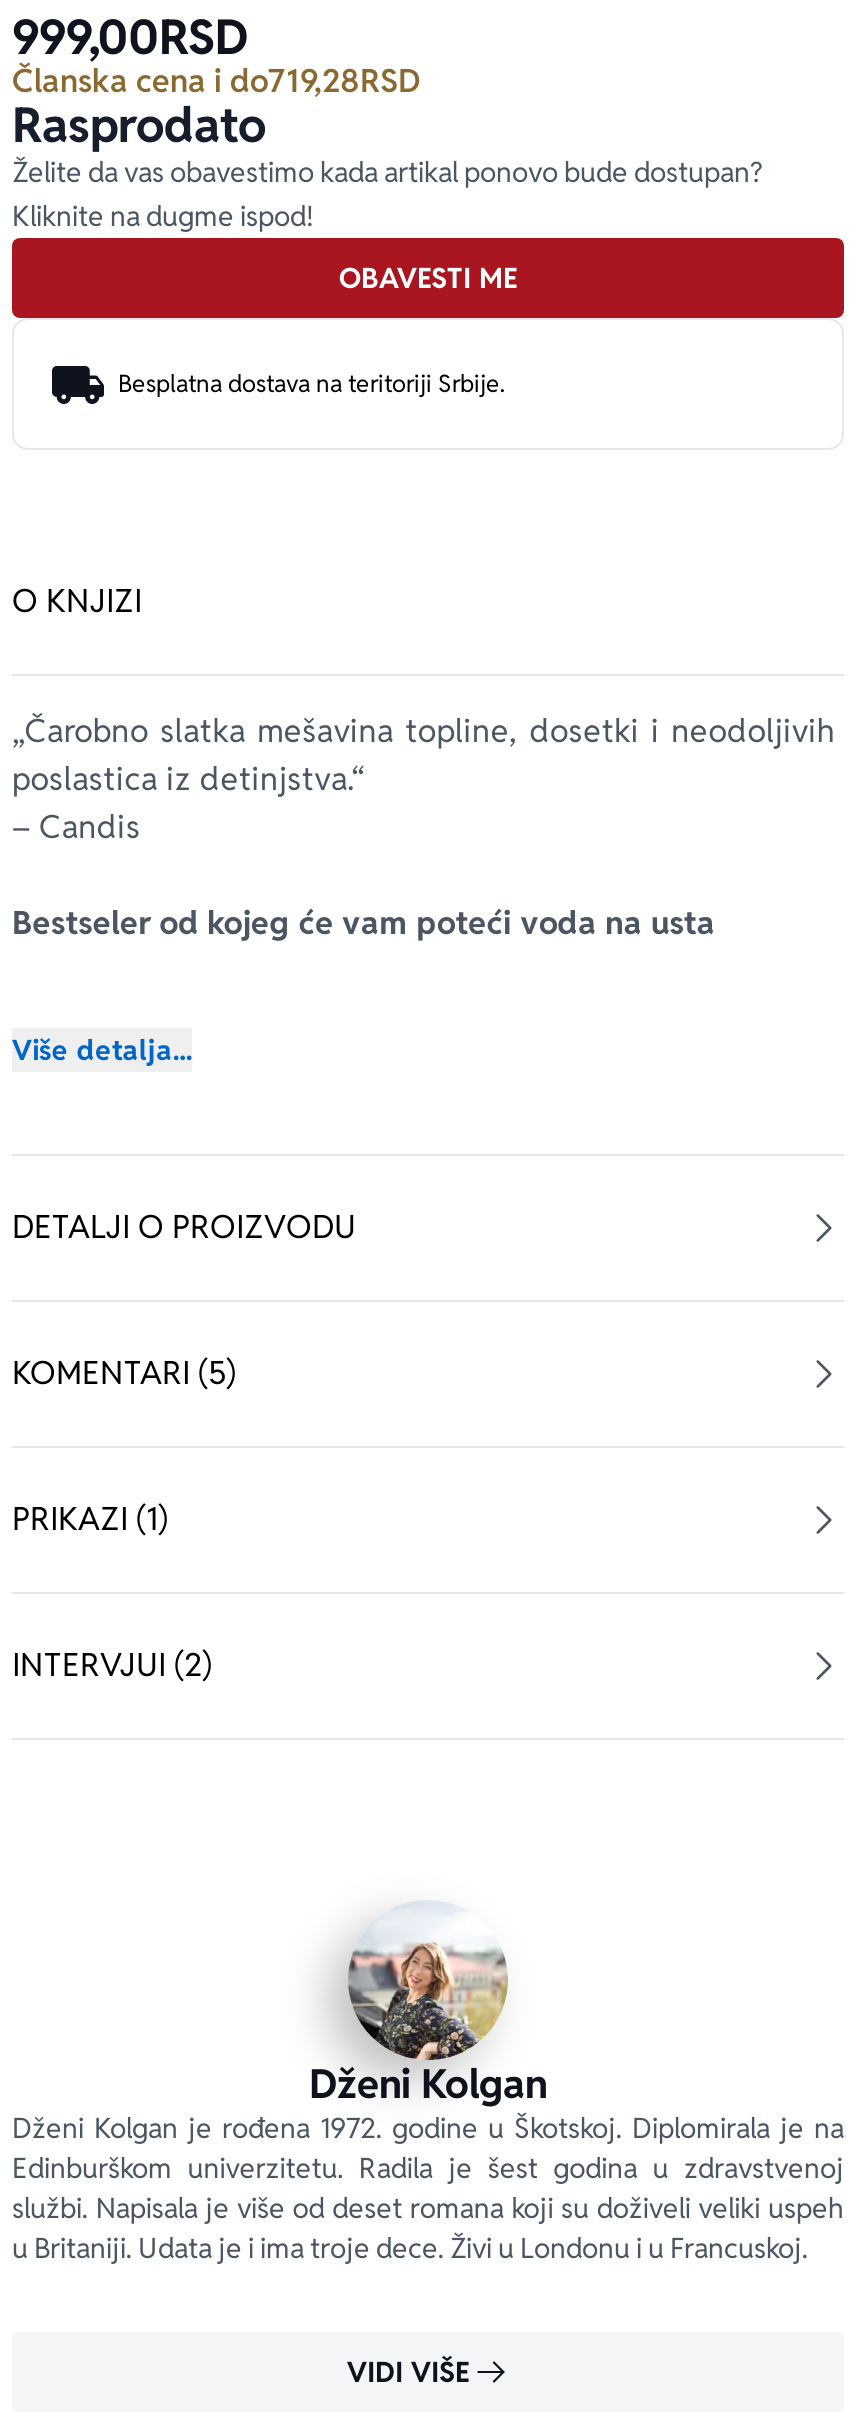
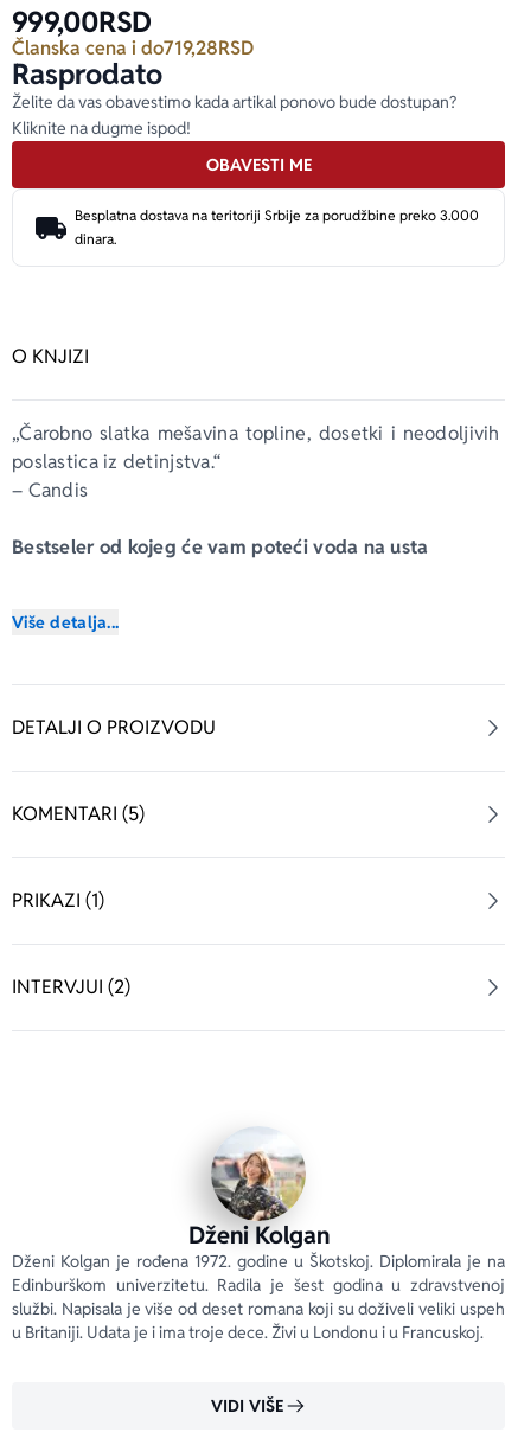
- Besplatna dostava na teritoriji Srbije.
+ Besplatna dostava na teritoriji Srbije za porudžbine preko 3.000
+ dinara.
